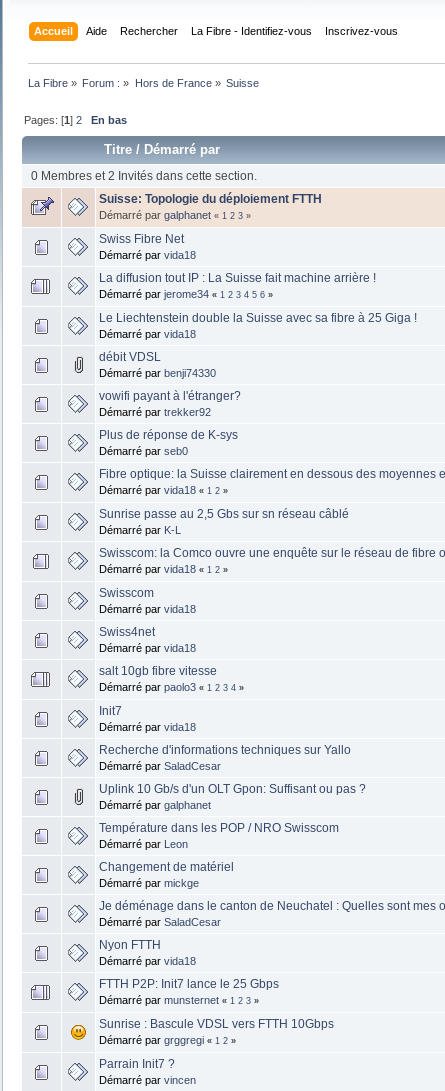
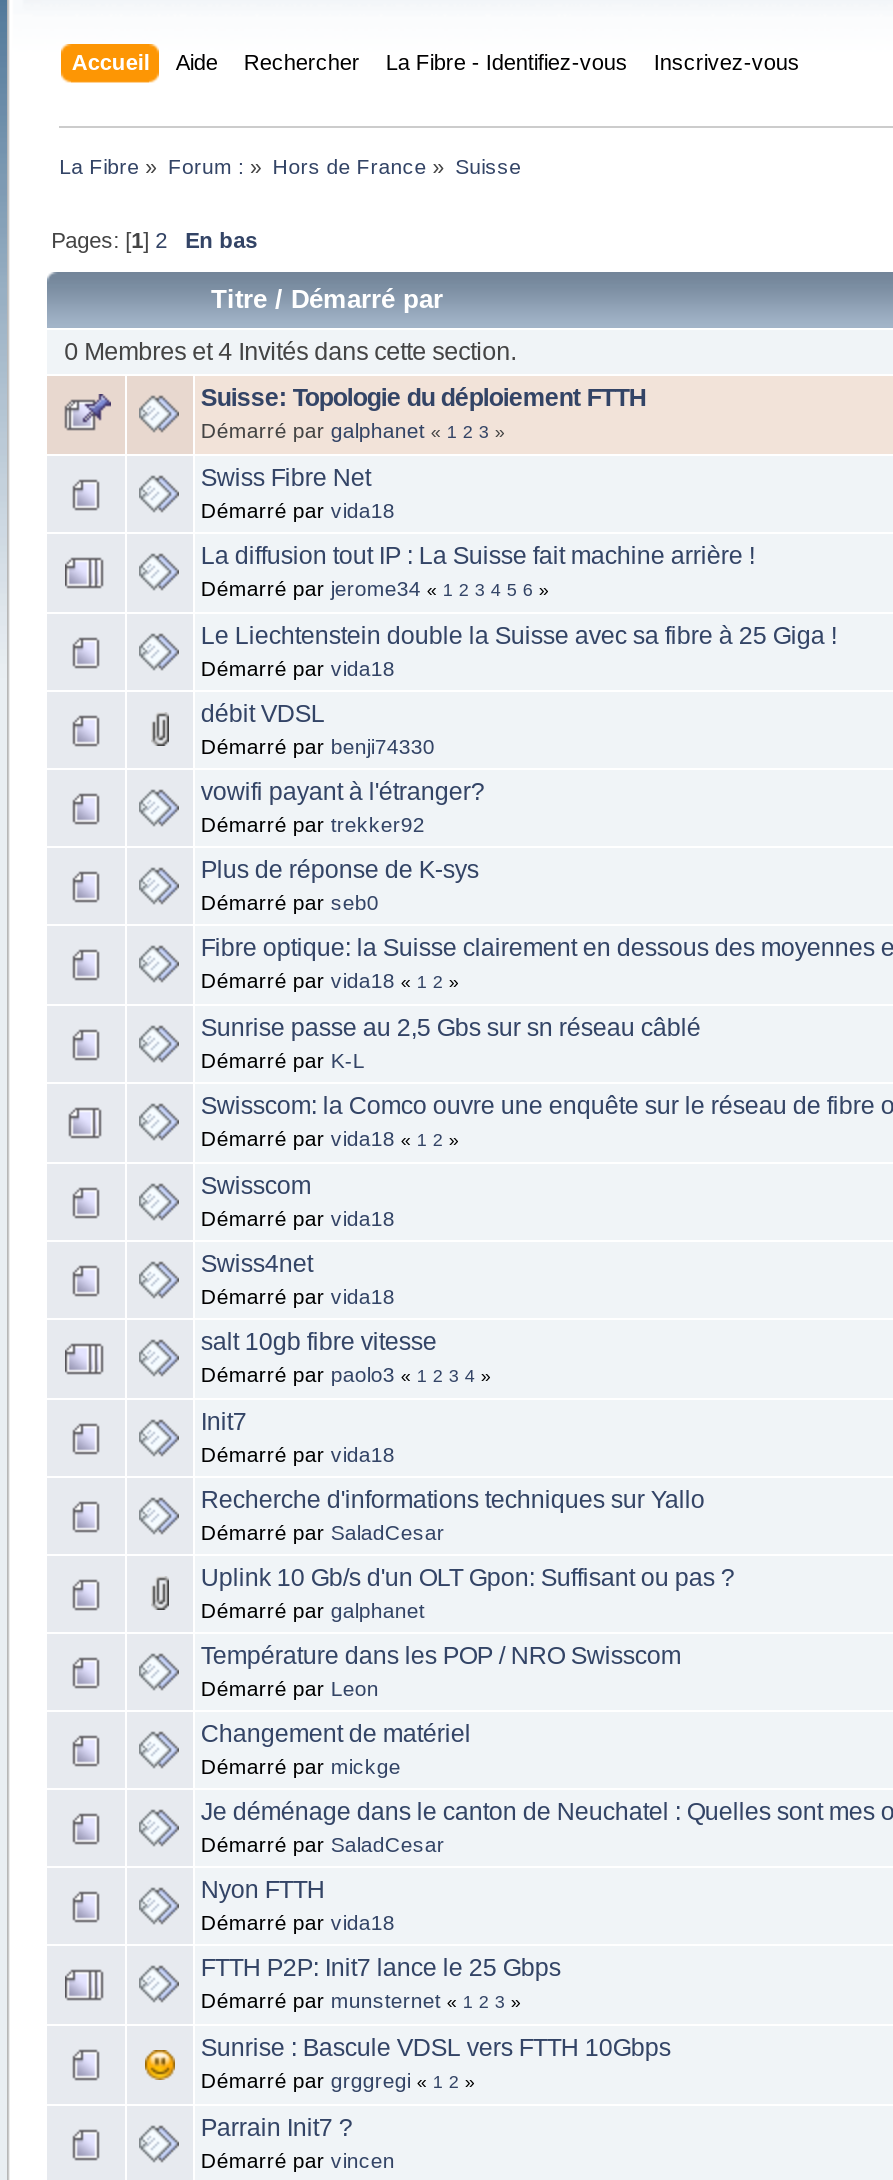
- 0 Membres et 2 Invités dans cette section.
+ 0 Membres et 4 Invités dans cette section.
